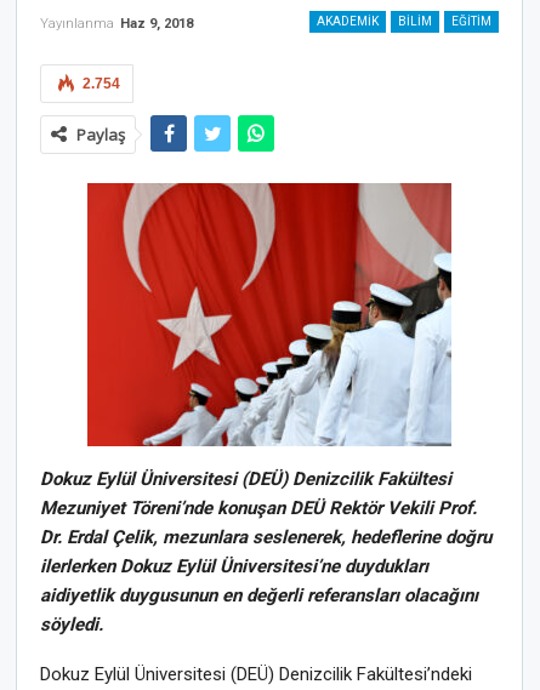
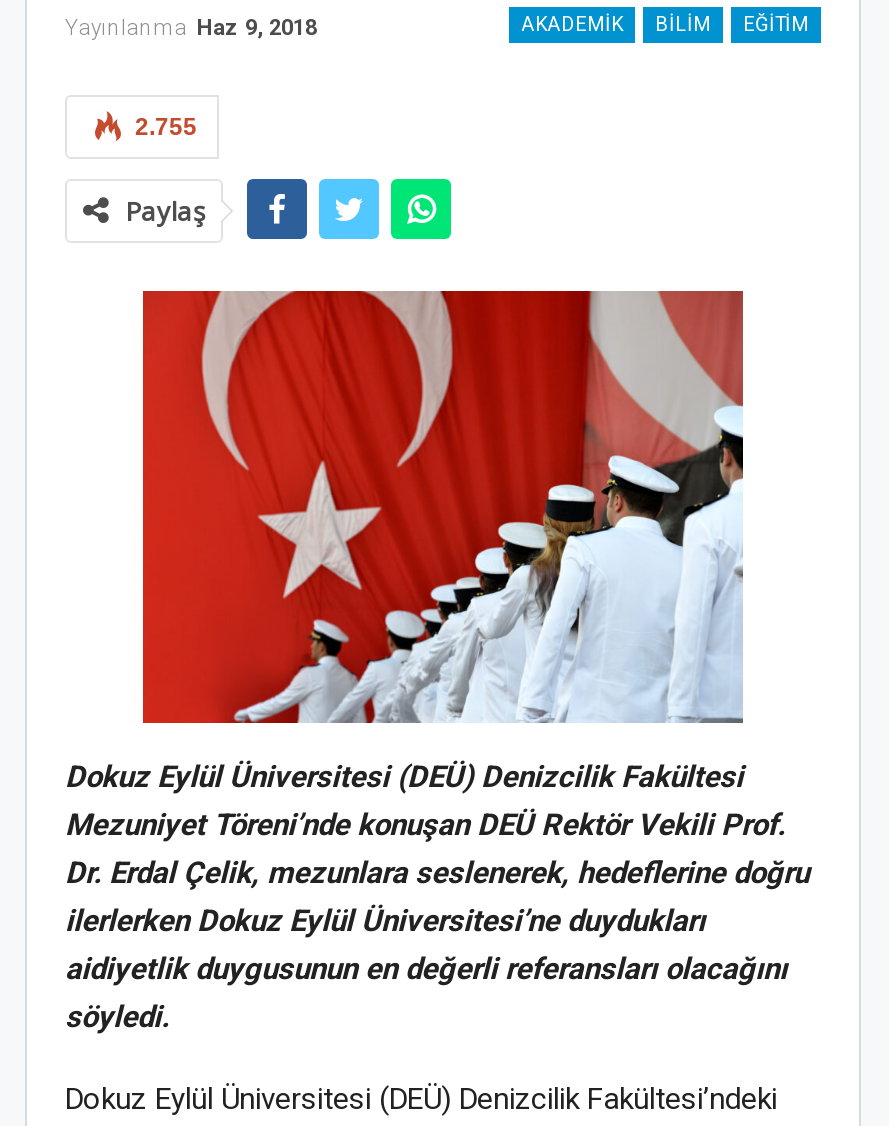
- 2.754
+ 2.755
